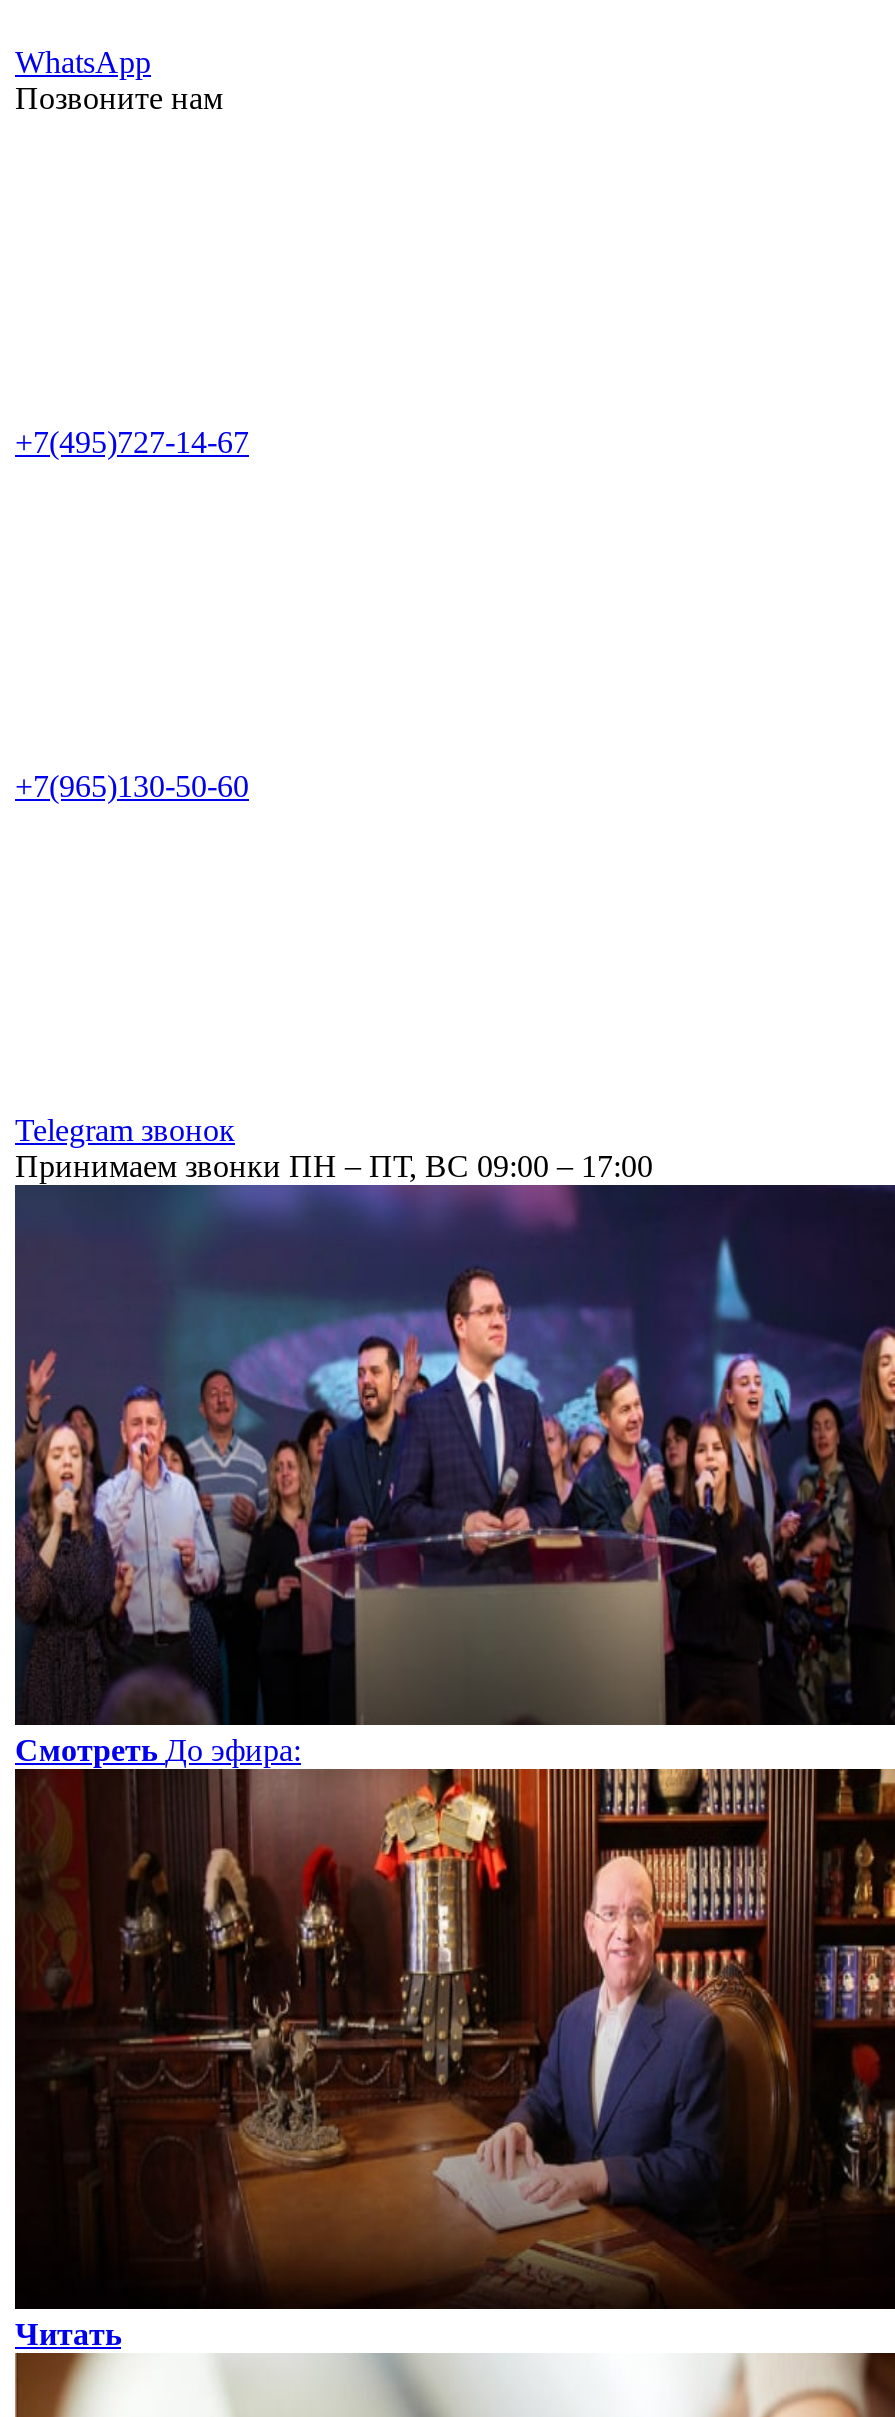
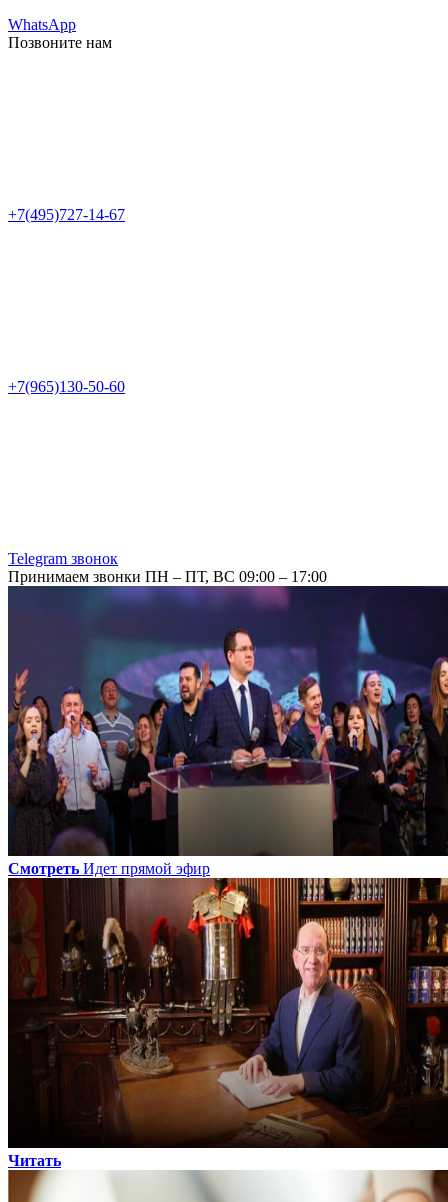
- Смотреть До эфира:
+ Смотреть Идет прямой эфир
